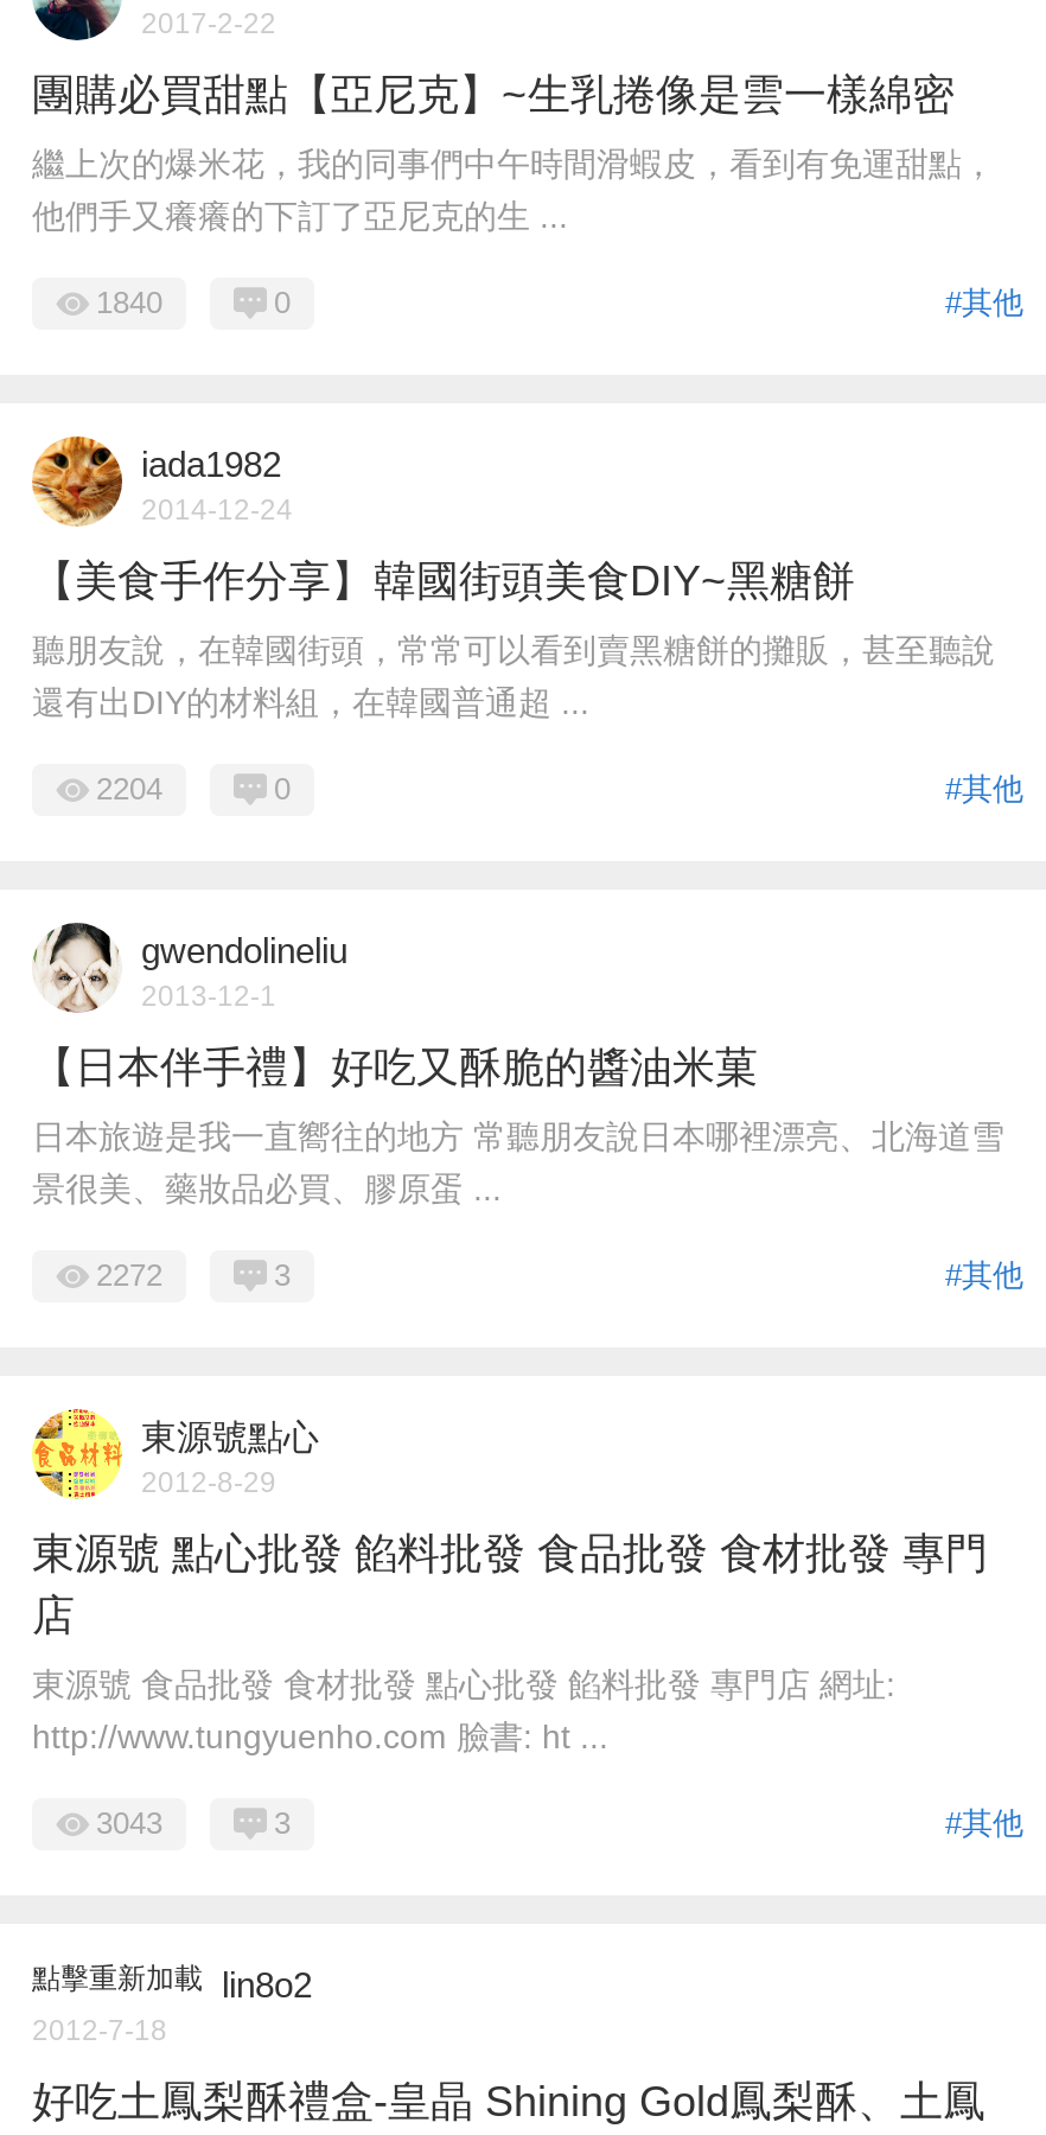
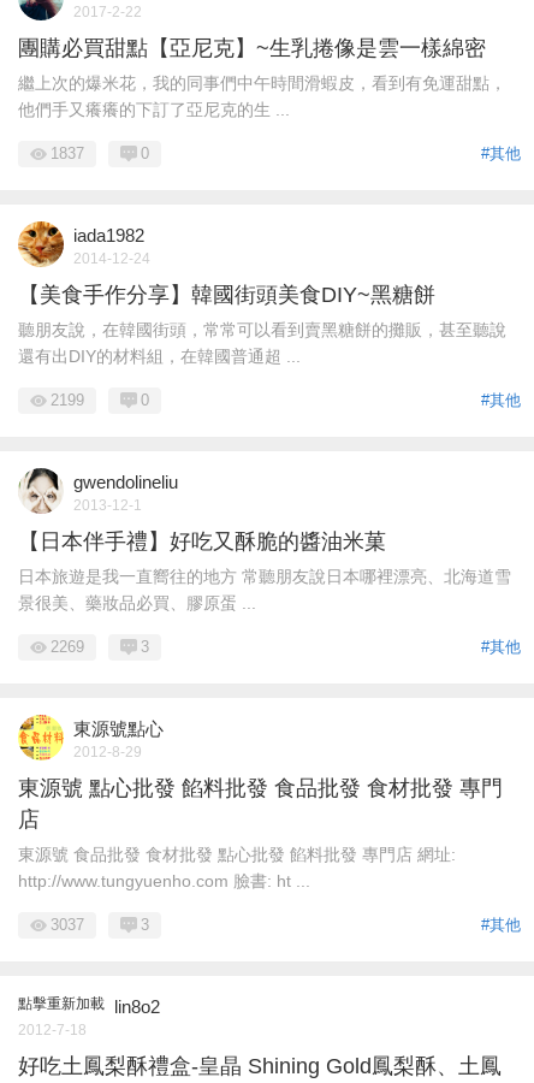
- 1840
+ 1837

- 2204
+ 2199

- 2272
+ 2269

- 3043
+ 3037
